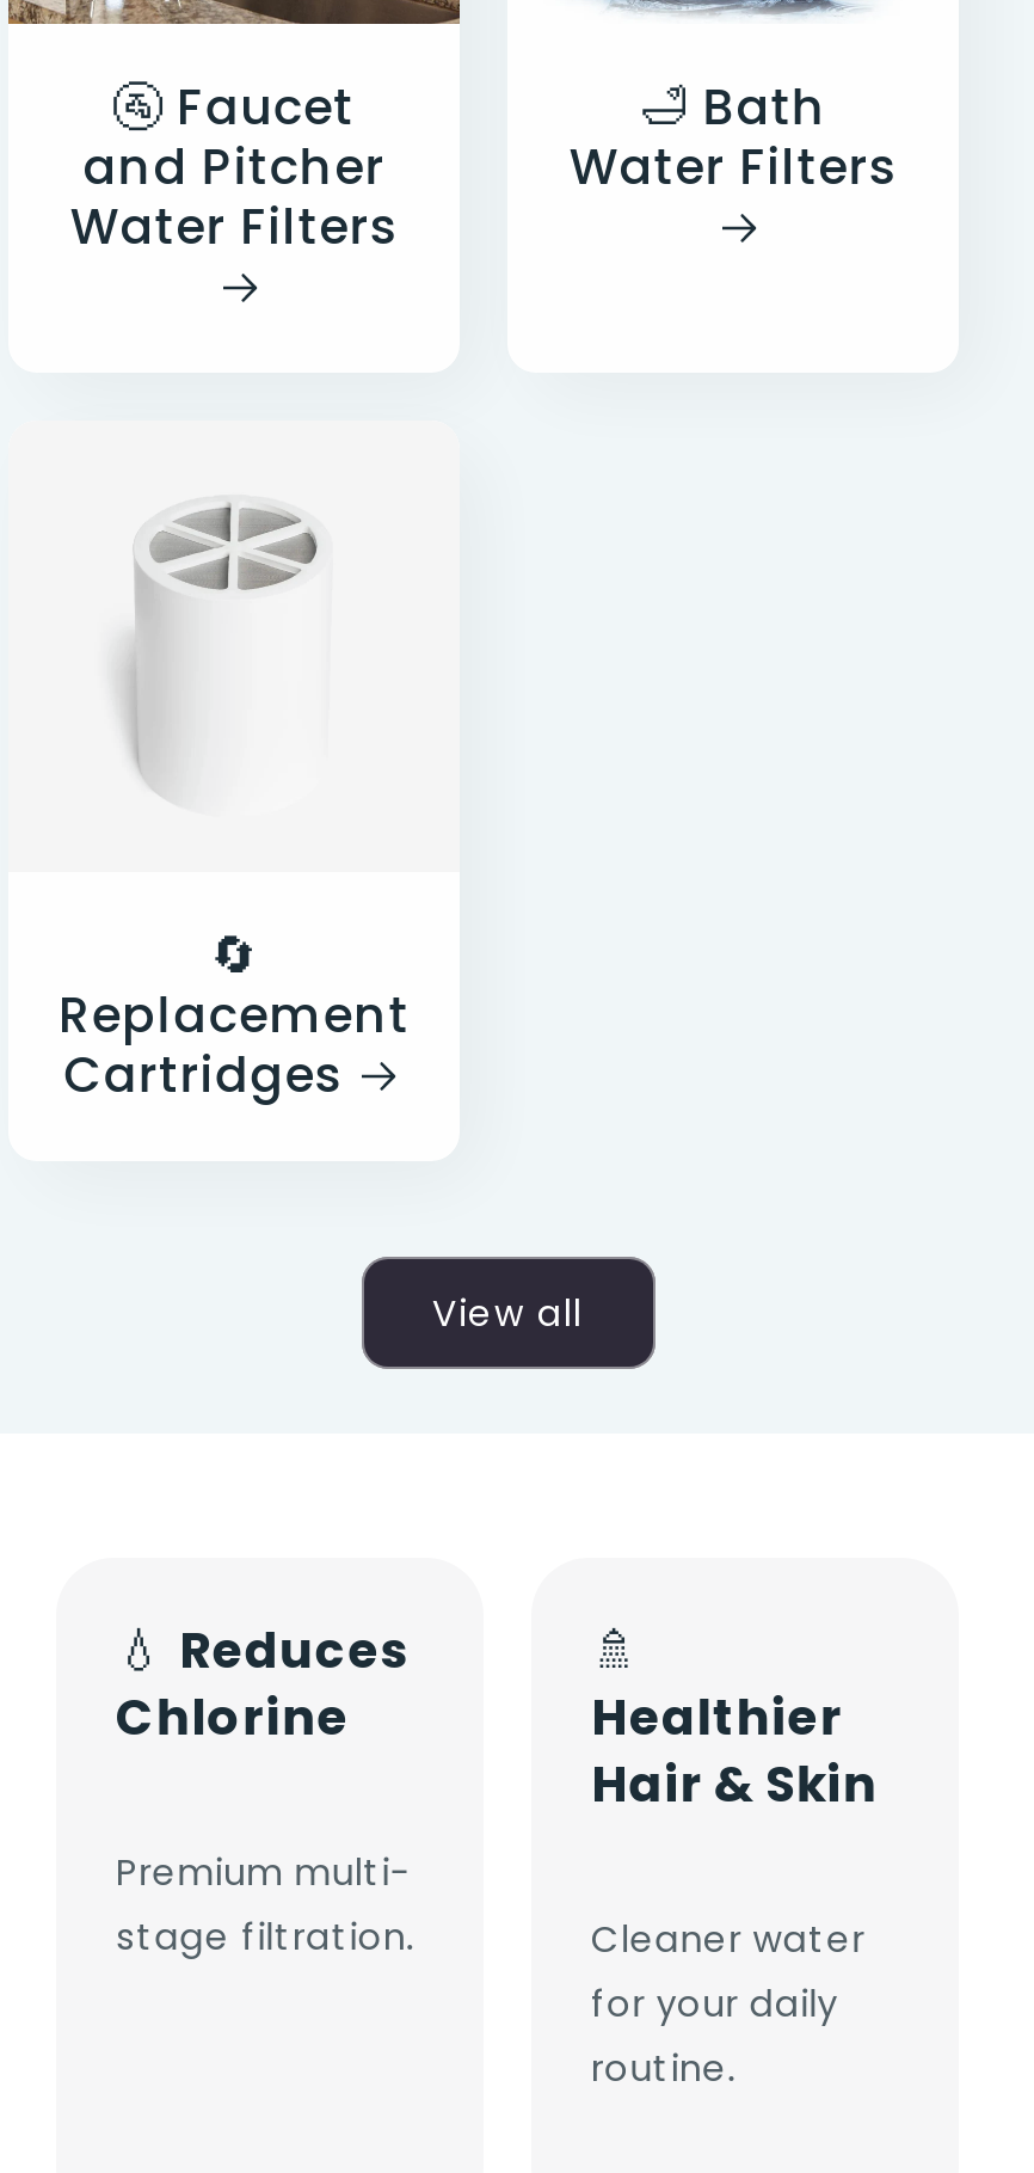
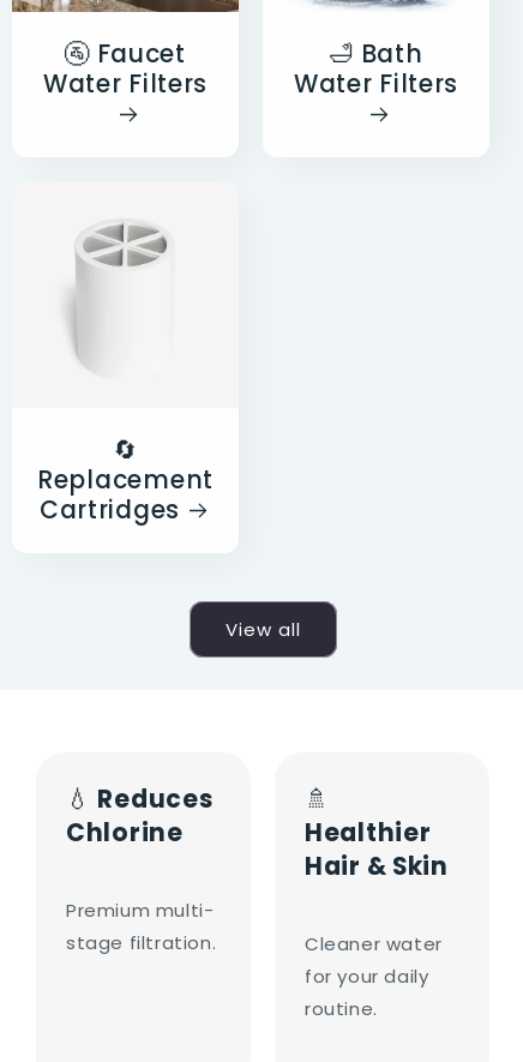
- and Pitcher
